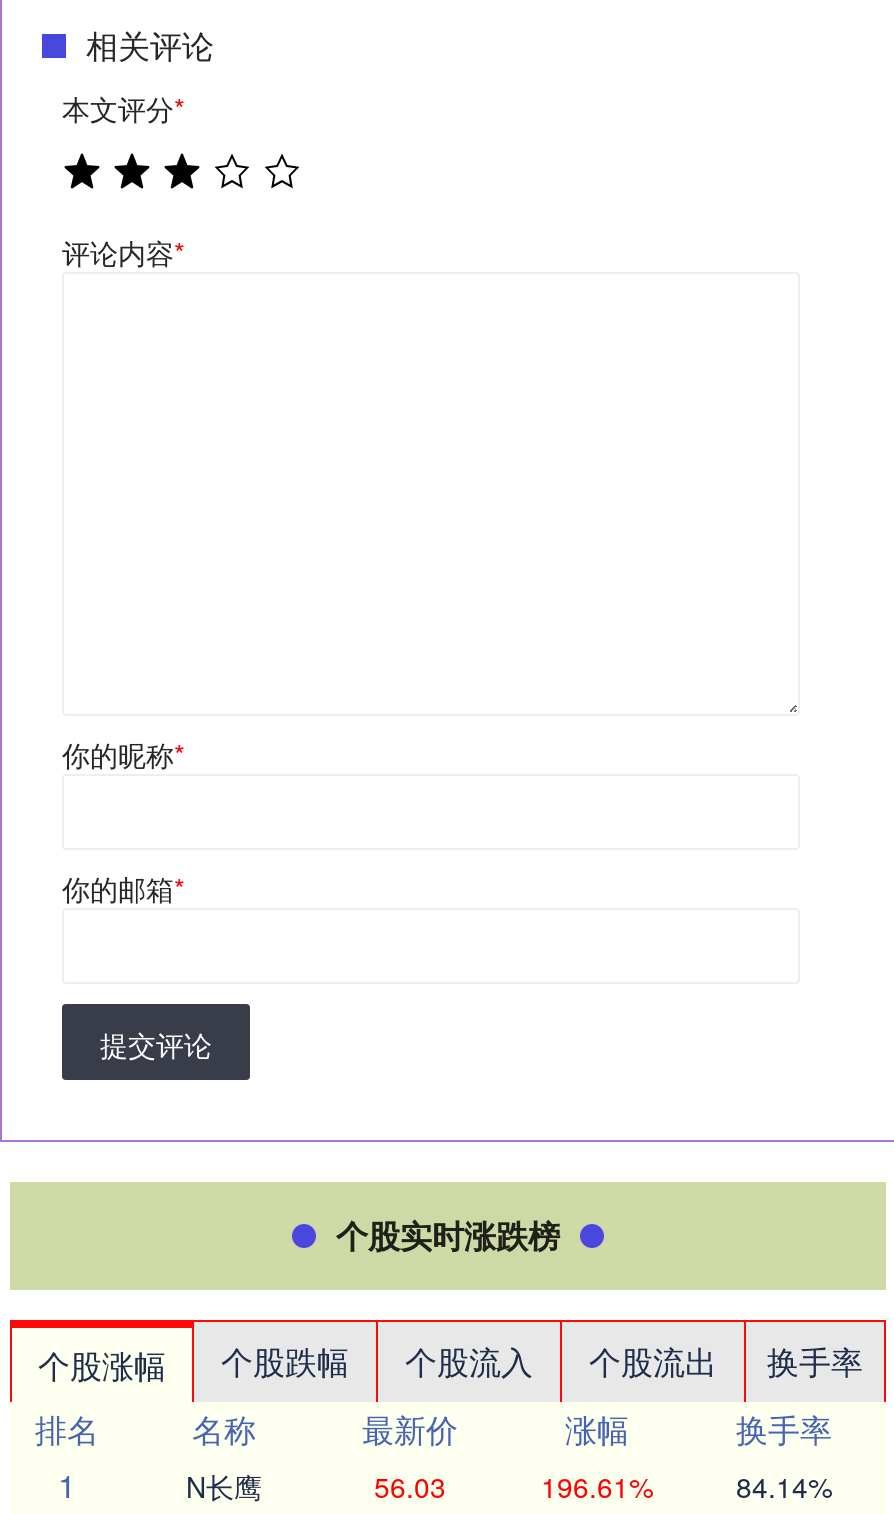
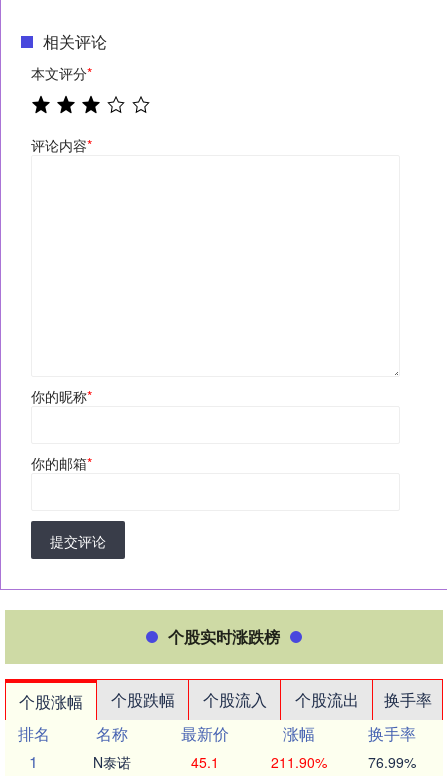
- N长鹰
+ N泰诺

- 56.03
+ 45.1

- 196.61%
+ 211.90%

- 84.14%
+ 76.99%
